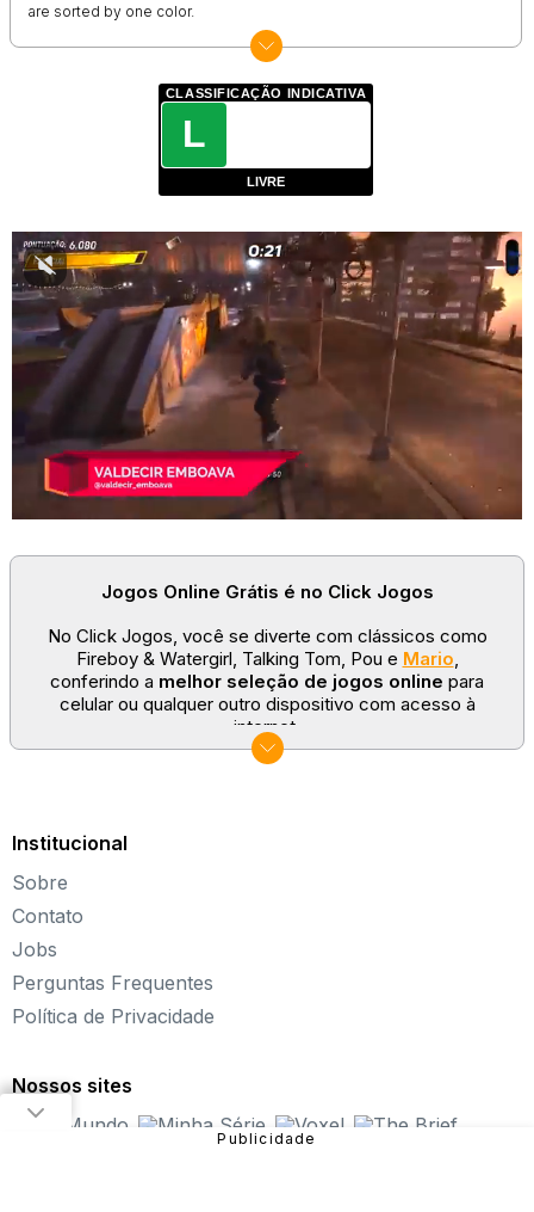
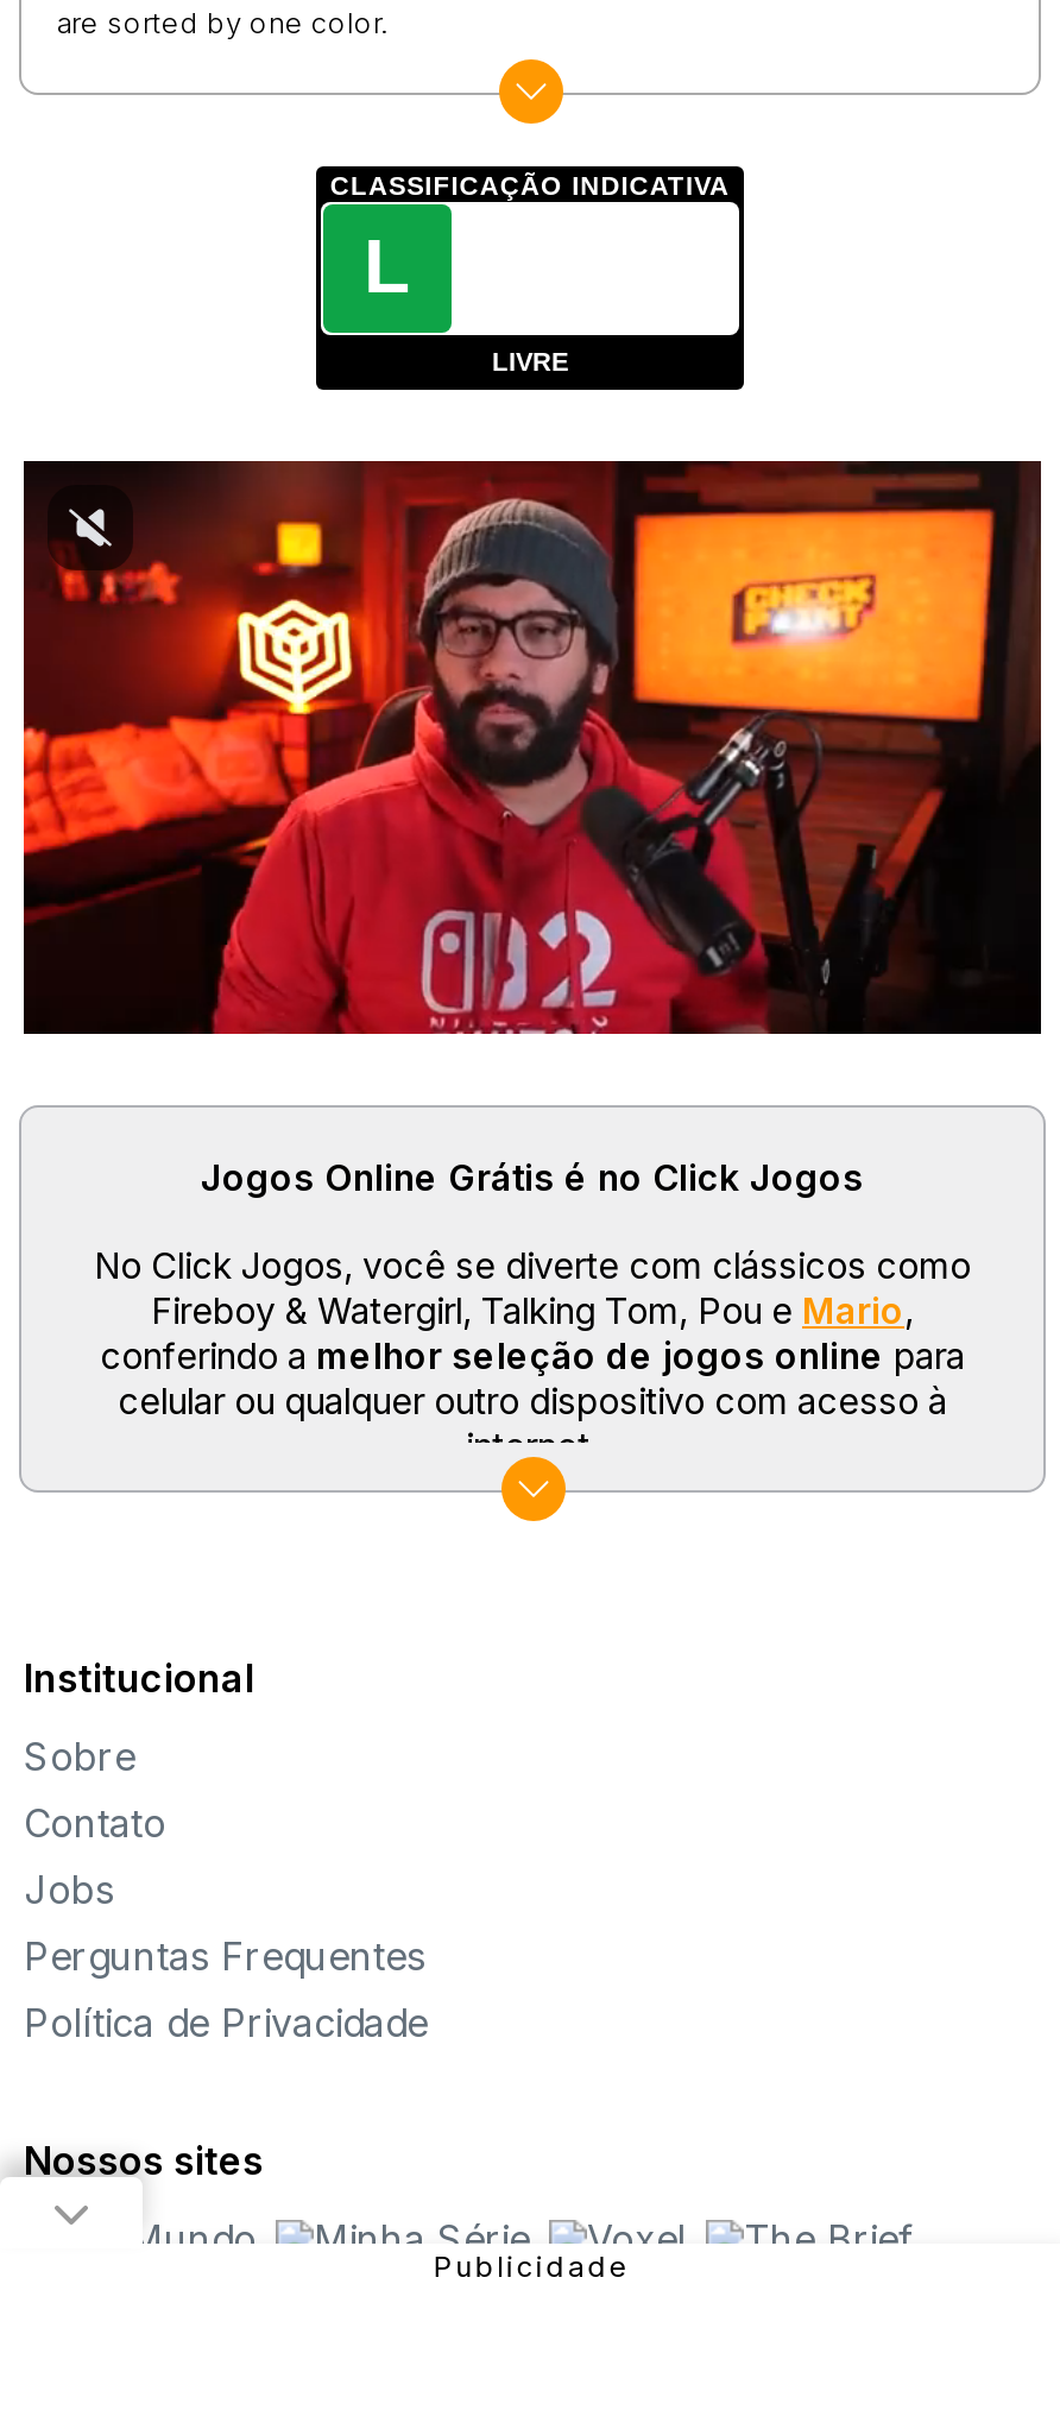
- [image]
+ [image]
